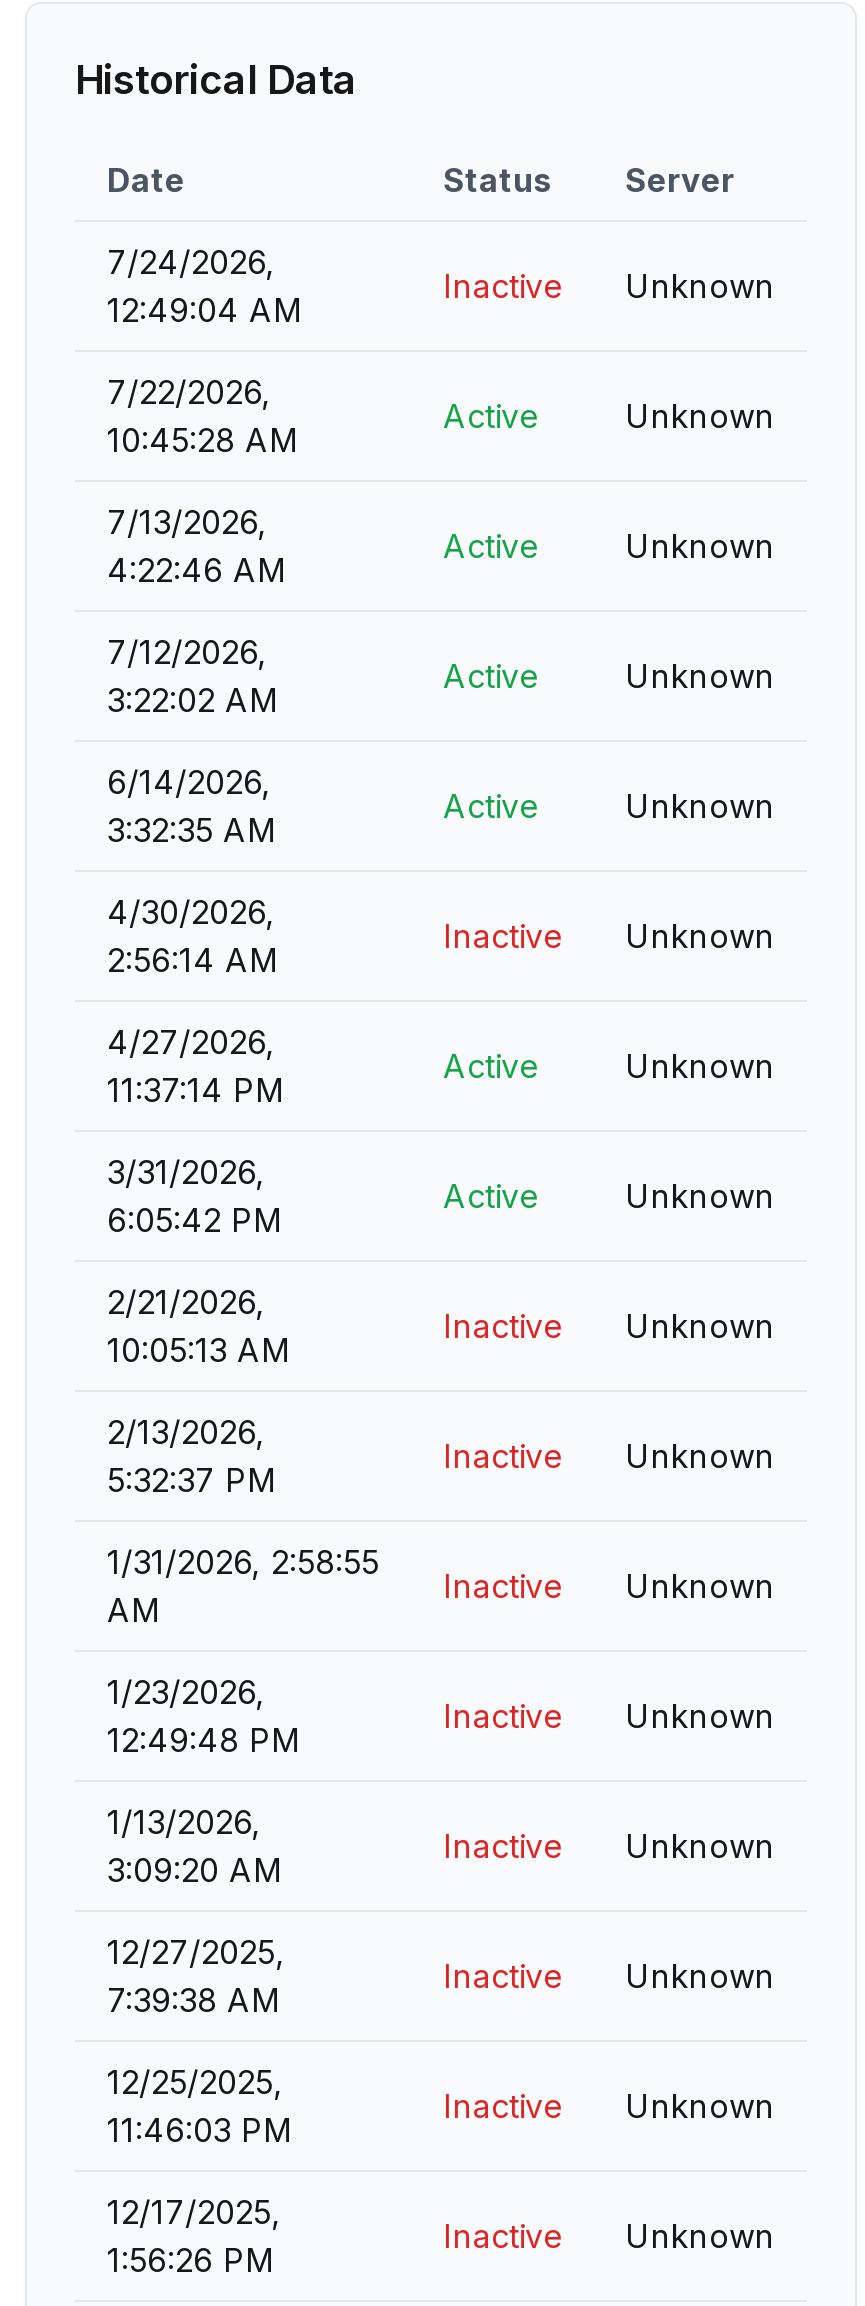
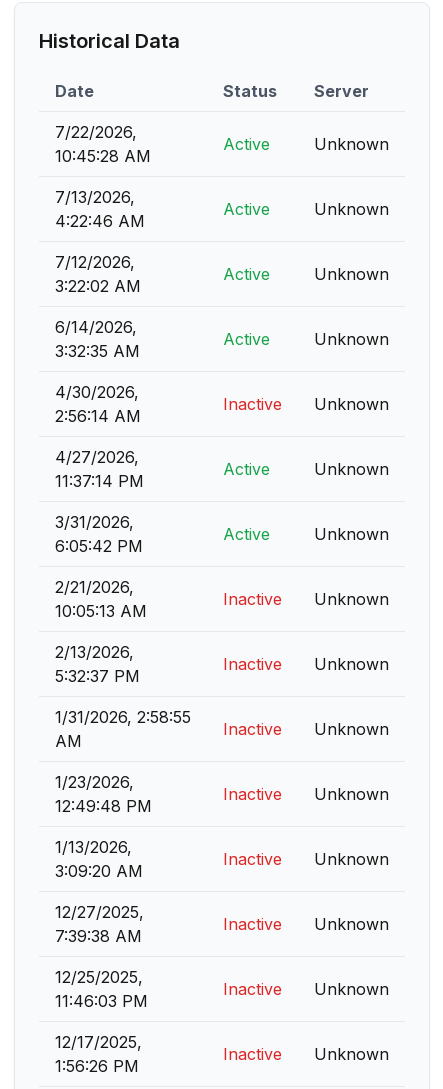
- 7/24/2026,
- 12:49:04 AM

- Inactive
- Unknown
